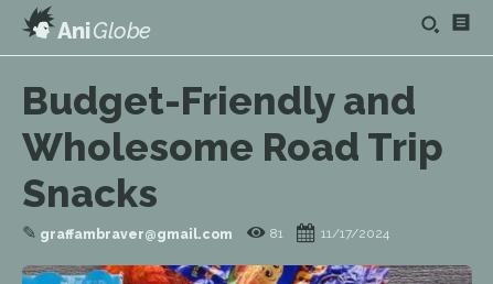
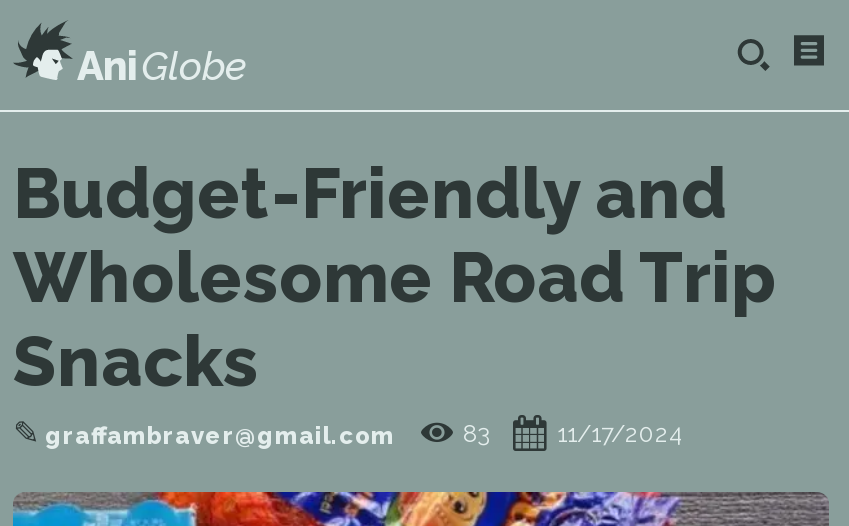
- 81
+ 83
